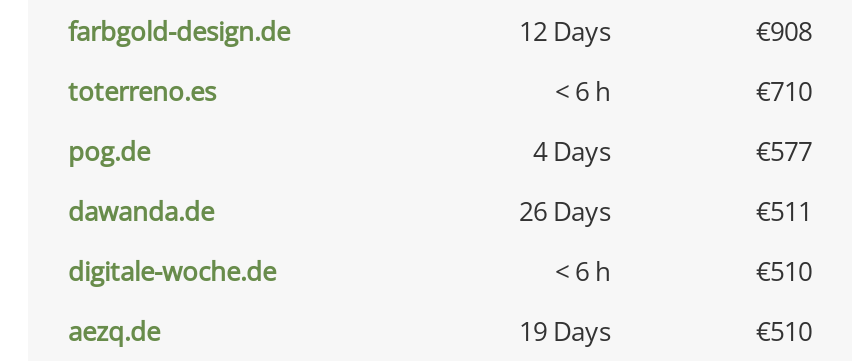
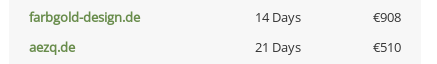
- 12 Days
+ 14 Days

- toterreno.es
- < 6 h
- €710
- pog.de
- 4 Days
- €577
- dawanda.de
- 26 Days
- €511
- digitale-woche.de
- < 6 h
- €510

- 19 Days
+ 21 Days
